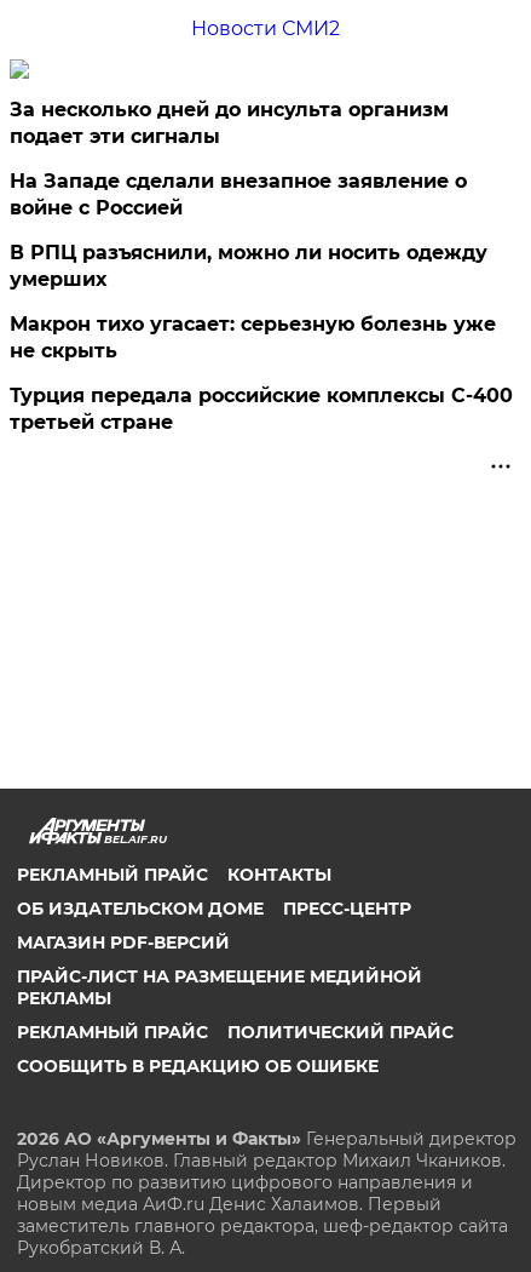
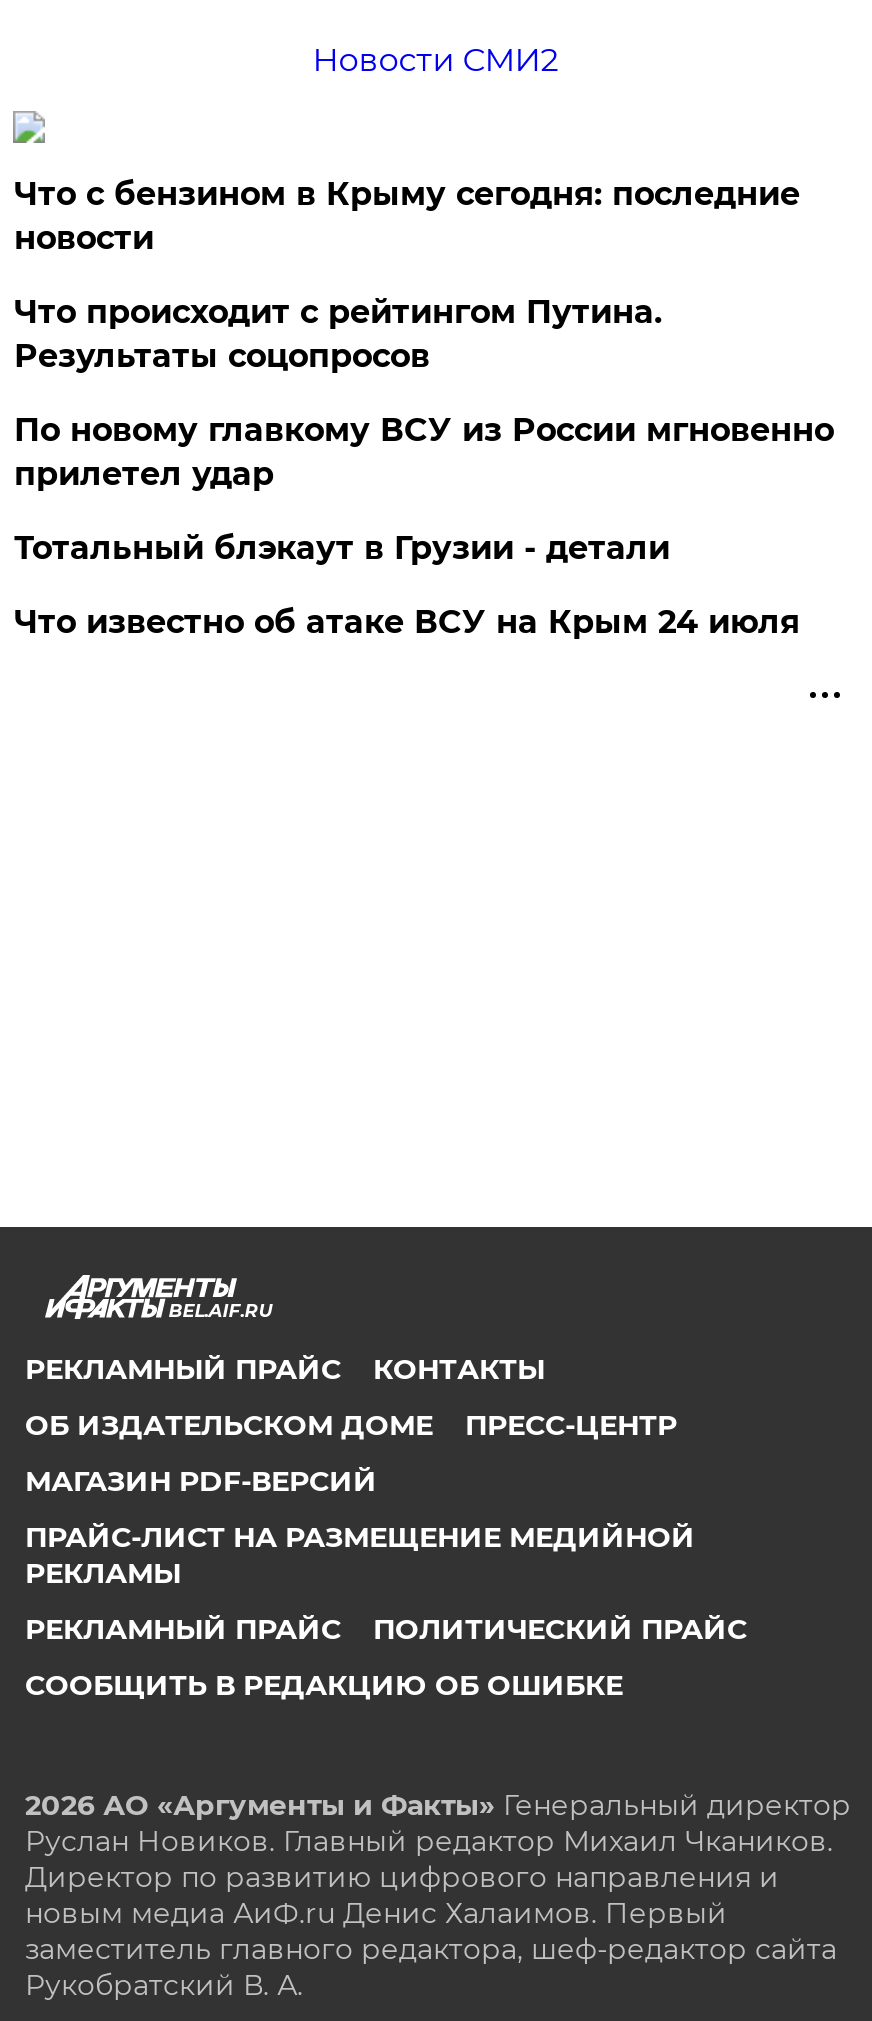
- За несколько дней до инсульта организм
- подает эти сигналы
+ Что с бензином в Крыму сегодня: последние
+ новости

- На Западе сделали внезапное заявление о
- войне с Россией
+ Что происходит с рейтингом Путина.
+ Результаты соцопросов

- В РПЦ разъяснили, можно ли носить одежду
- умерших
+ По новому главкому ВСУ из России мгновенно
+ прилетел удар

- Макрон тихо угасает: серьезную болезнь уже
- не скрыть
+ Тотальный блэкаут в Грузии - детали

- Турция передала российские комплексы С-400
- третьей стране
+ Что известно об атаке ВСУ на Крым 24 июля
